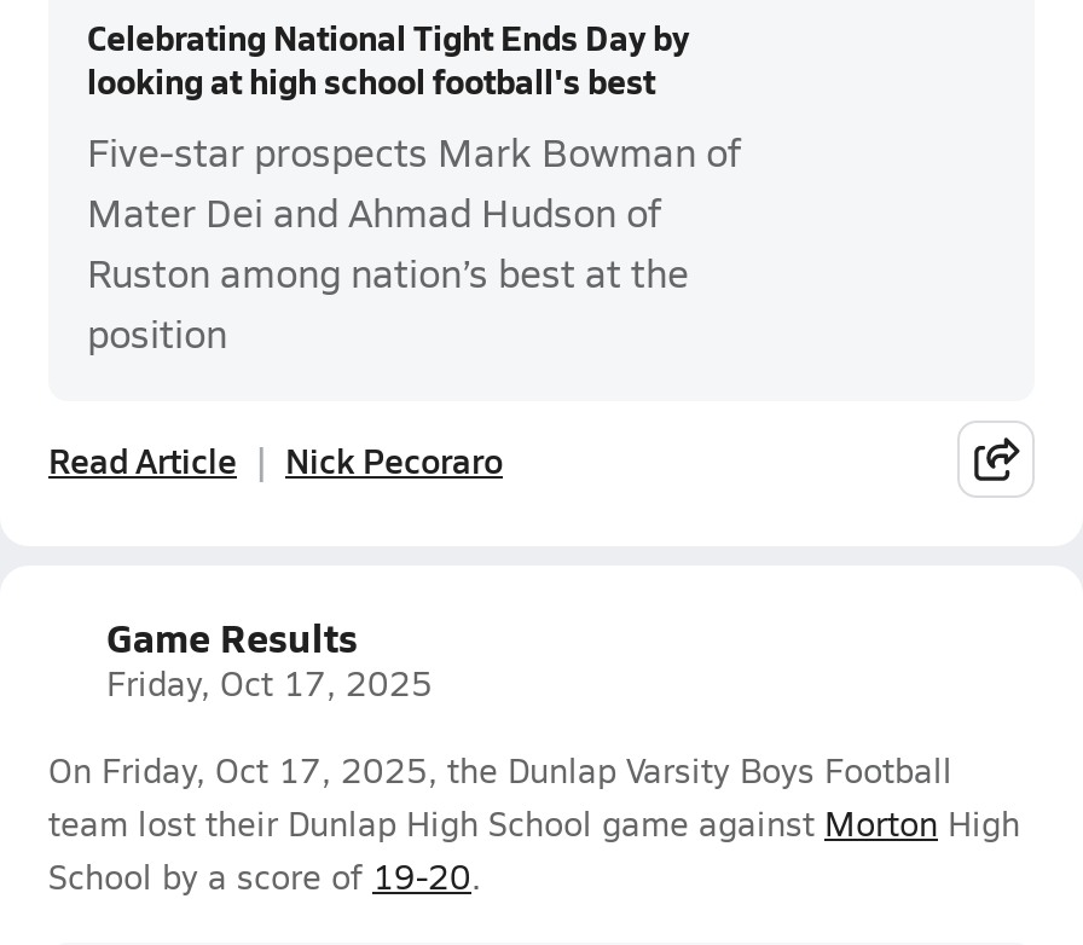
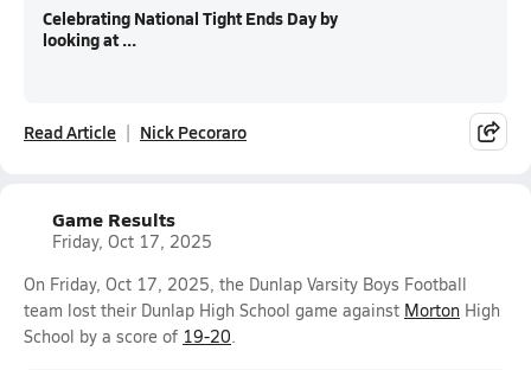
- looking at high school football's best
- Five-star prospects Mark Bowman of
- Mater Dei and Ahmad Hudson of
- Ruston among nation’s best at the
- position
+ looking at ...
